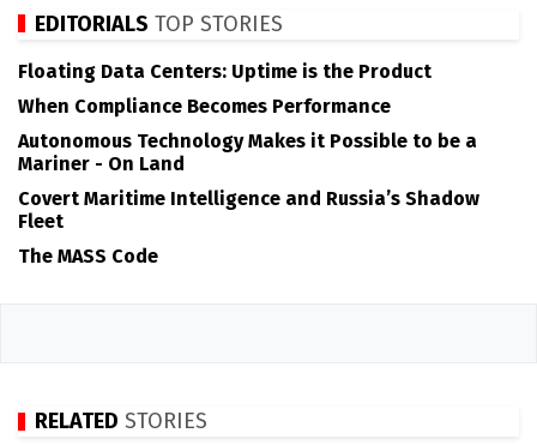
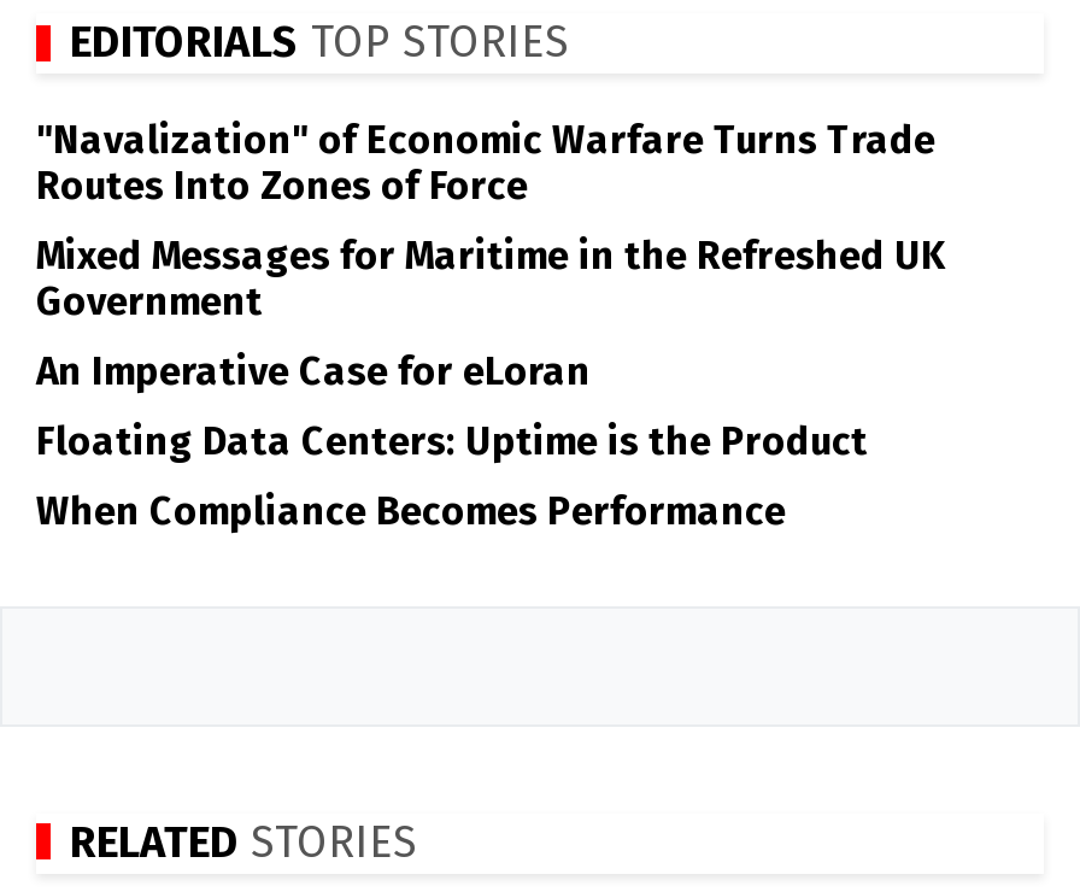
+ "Navalization" of Economic Warfare Turns Trade
+ Routes Into Zones of Force
+ Mixed Messages for Maritime in the Refreshed UK
+ Government
+ An Imperative Case for eLoran

moved down: Floating Data Centers: Uptime is the Product | When Compliance Becomes Performance

- Autonomous Technology Makes it Possible to be a
- Mariner - On Land
- Covert Maritime Intelligence and Russia’s Shadow
- Fleet
- The MASS Code
